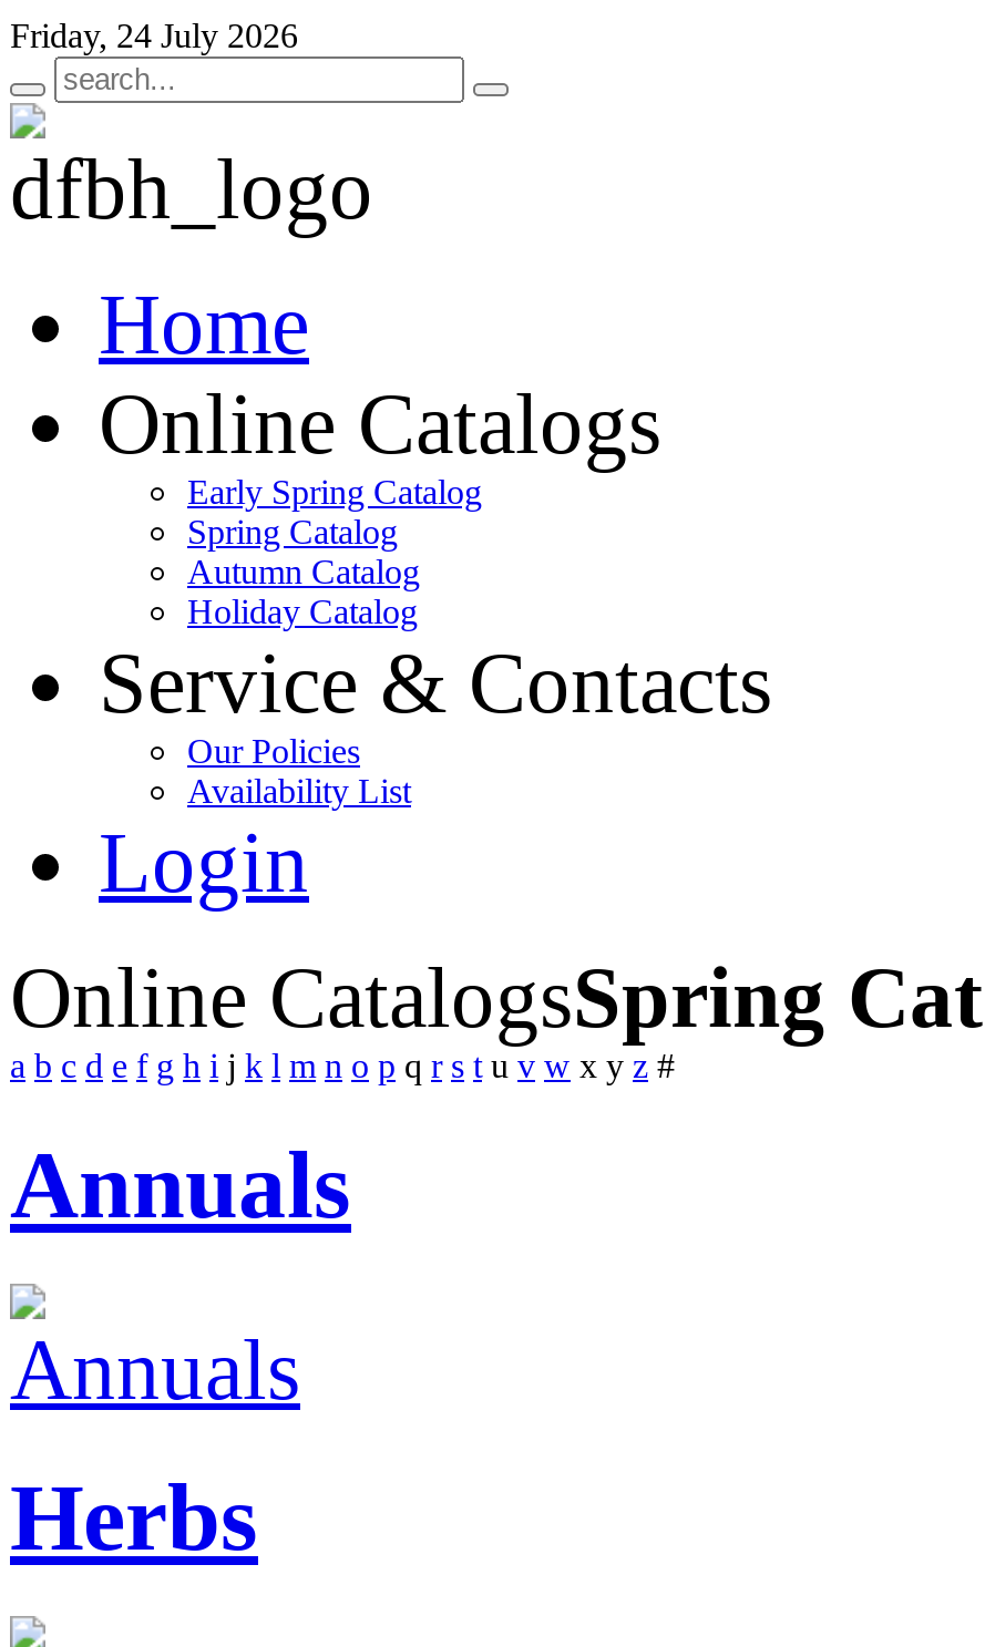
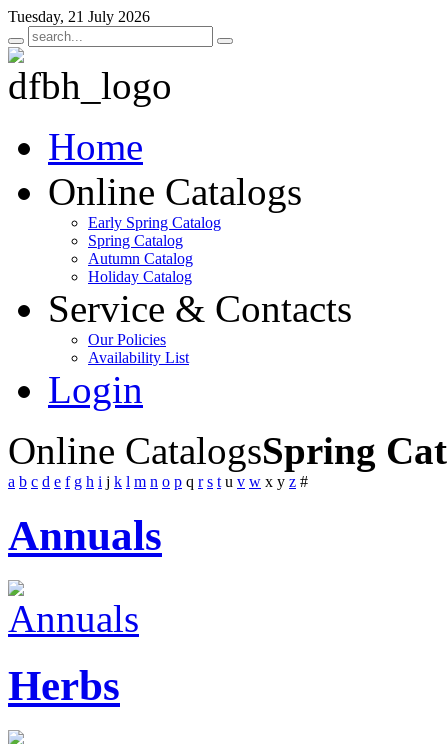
- Friday, 24 July 2026
+ Tuesday, 21 July 2026
